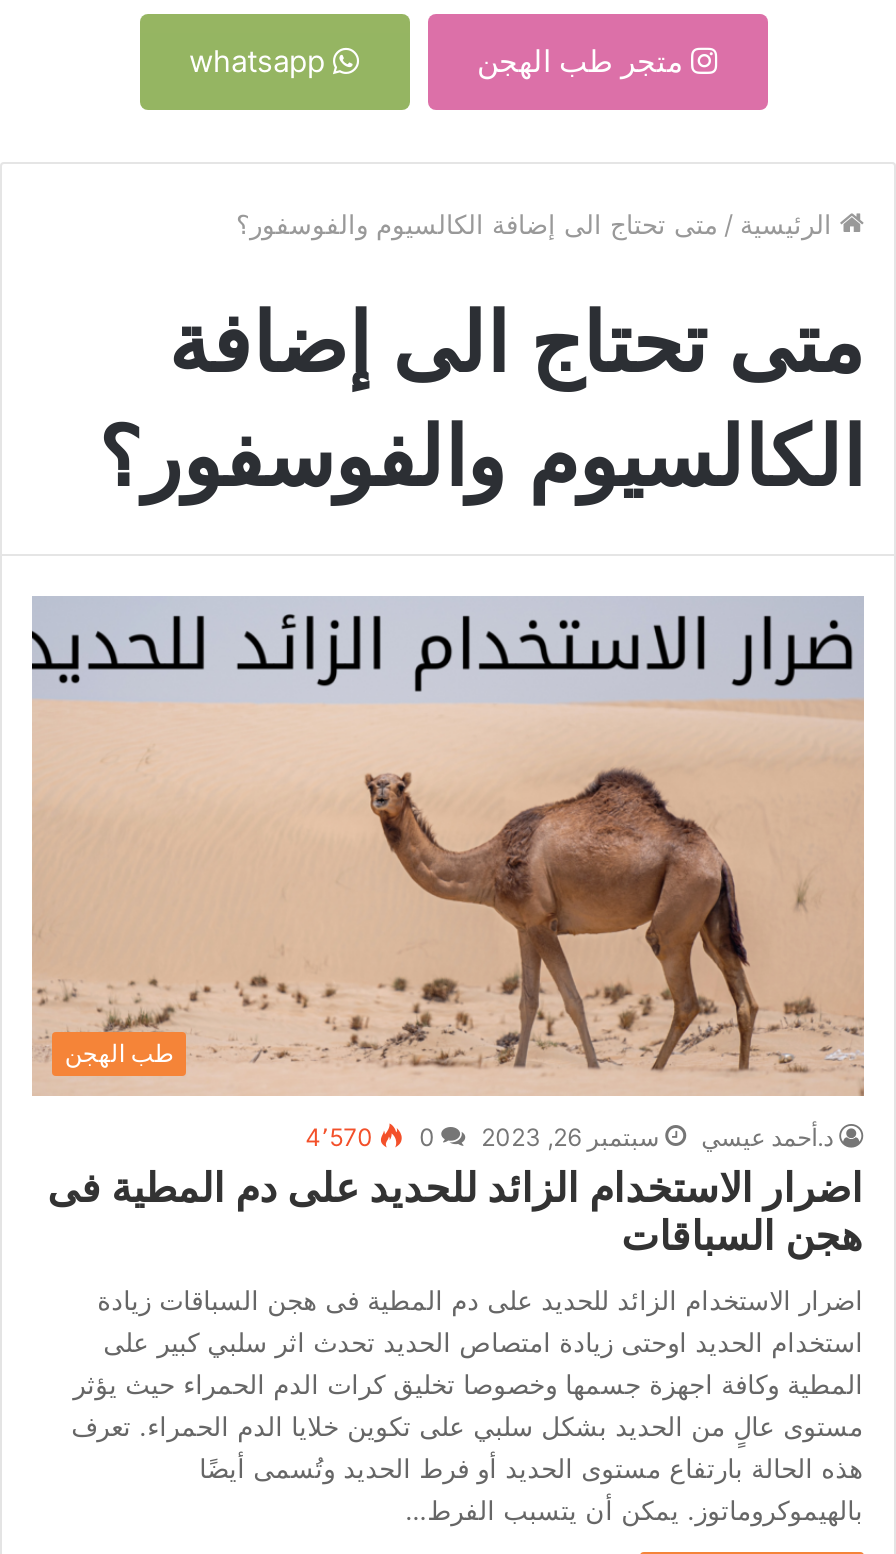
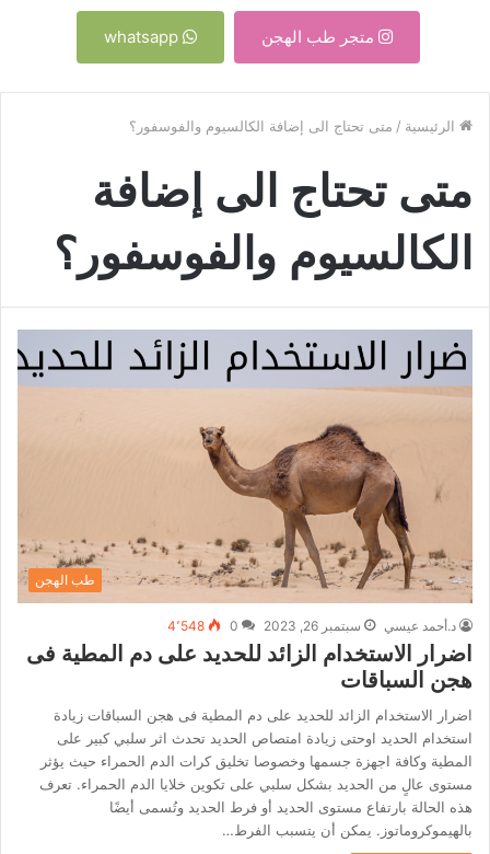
- 4٬570 0
+ 4٬548 0
